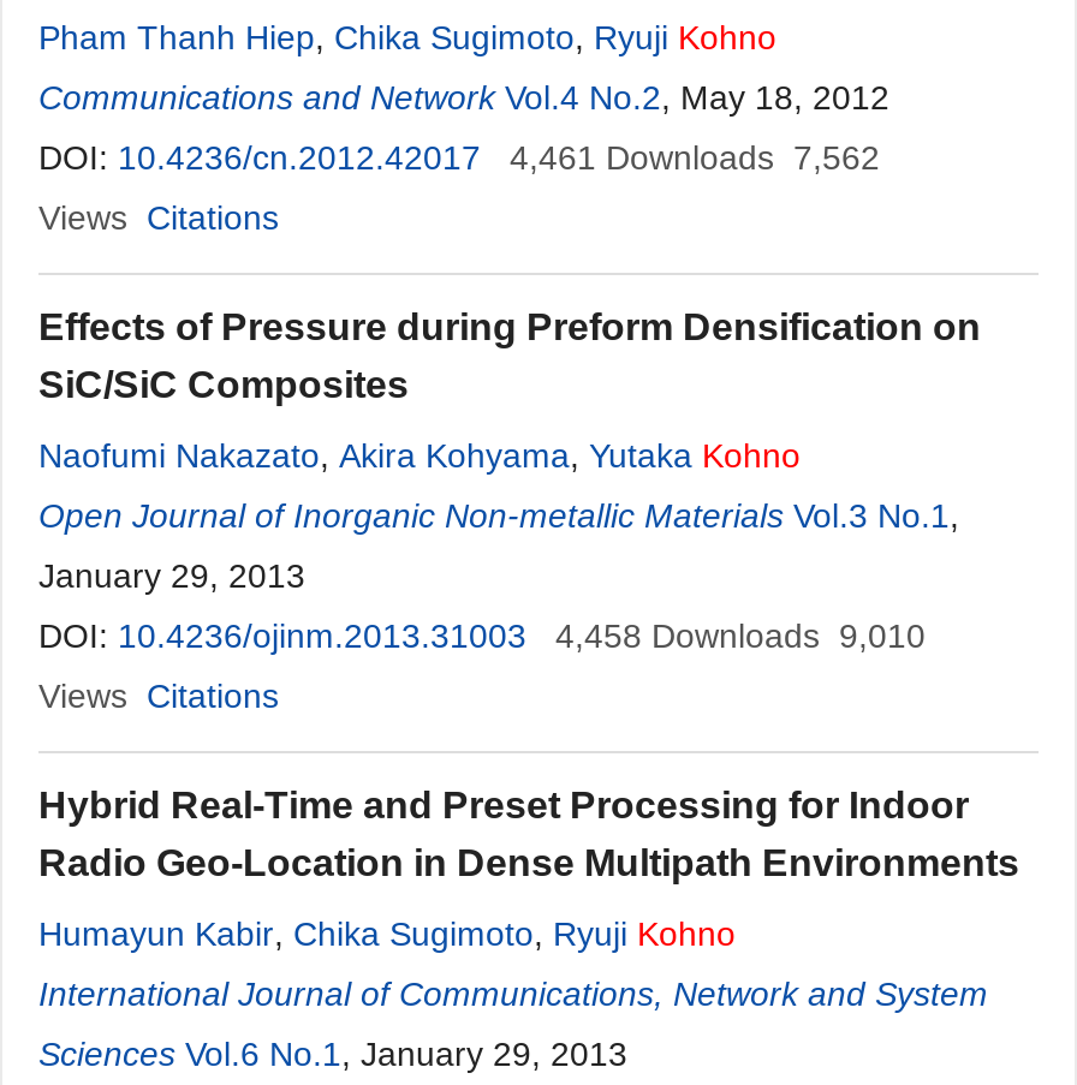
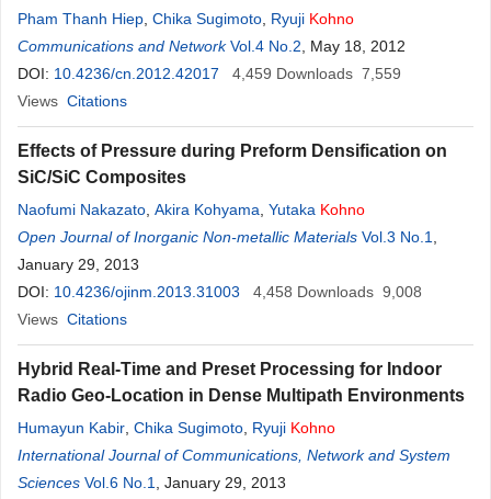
- DOI: 10.4236/cn.2012.42017 4,461 Downloads 7,562
+ DOI: 10.4236/cn.2012.42017 4,459 Downloads 7,559

- DOI: 10.4236/ojinm.2013.31003 4,458 Downloads 9,010
+ DOI: 10.4236/ojinm.2013.31003 4,458 Downloads 9,008
